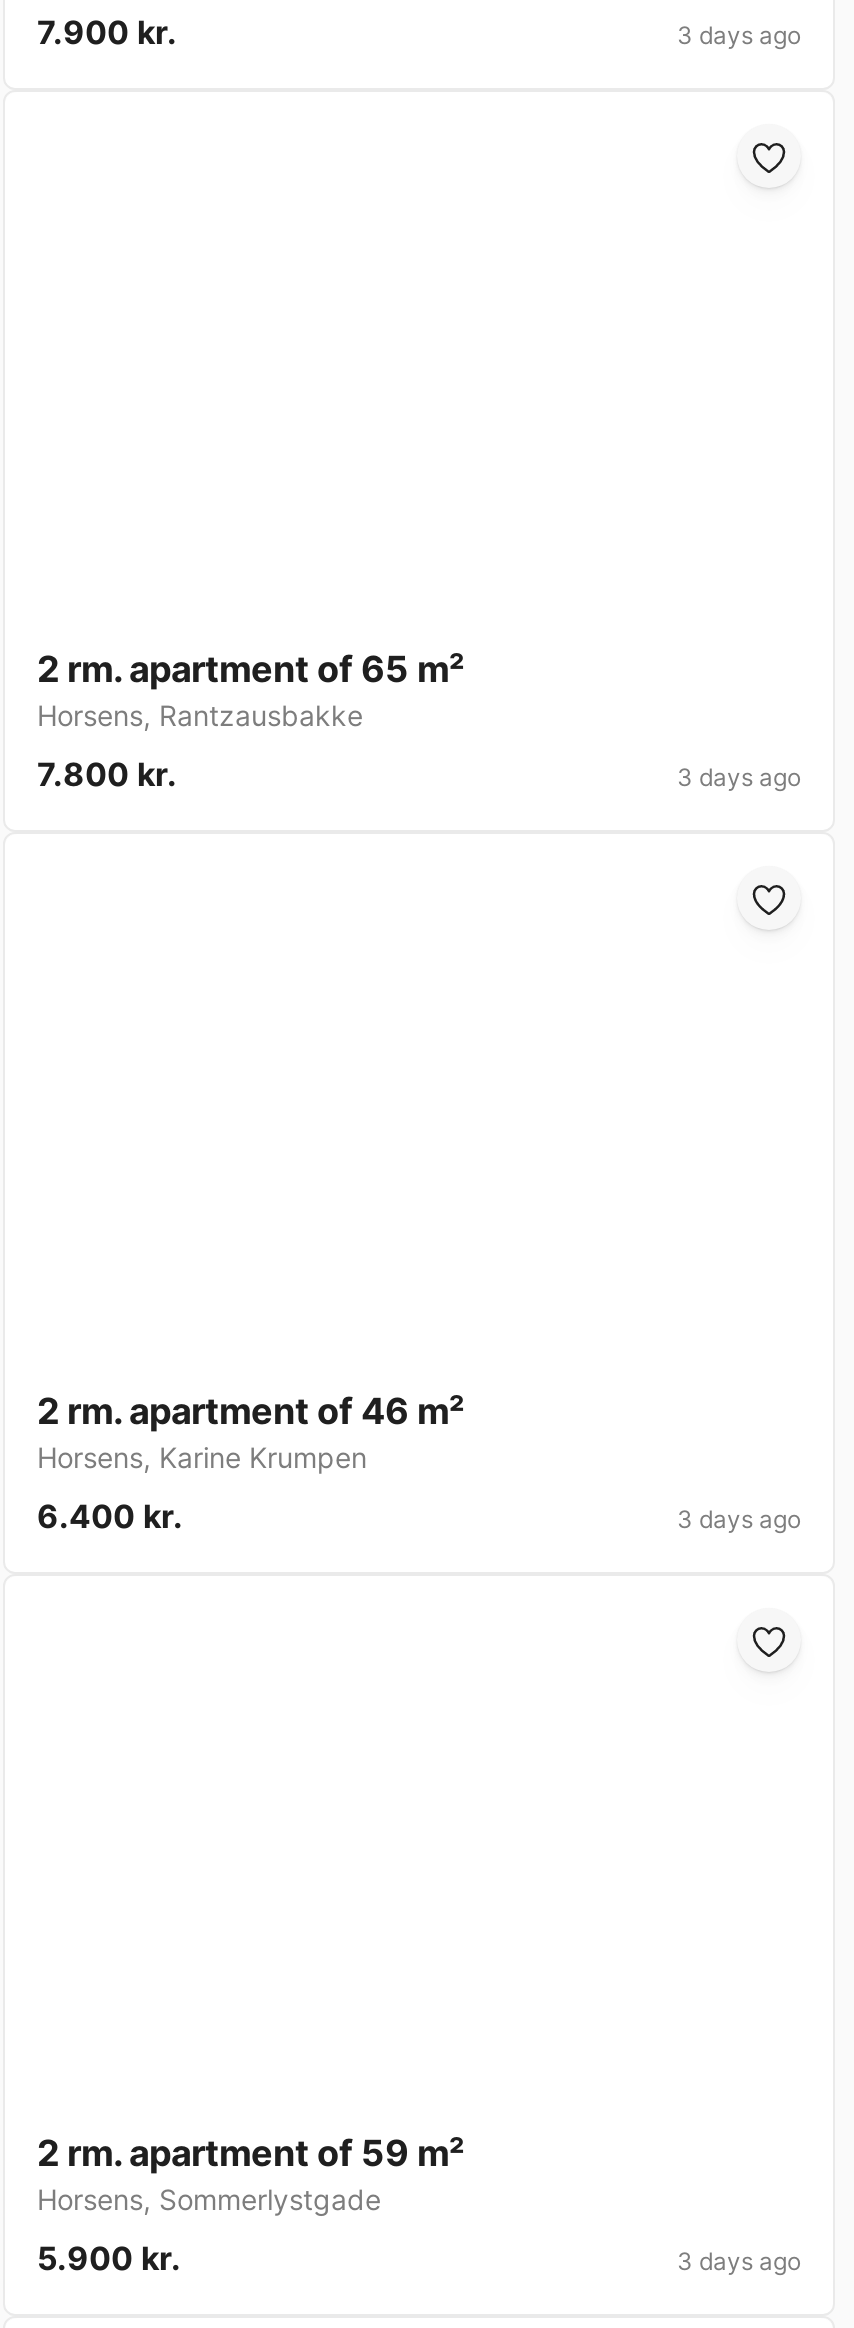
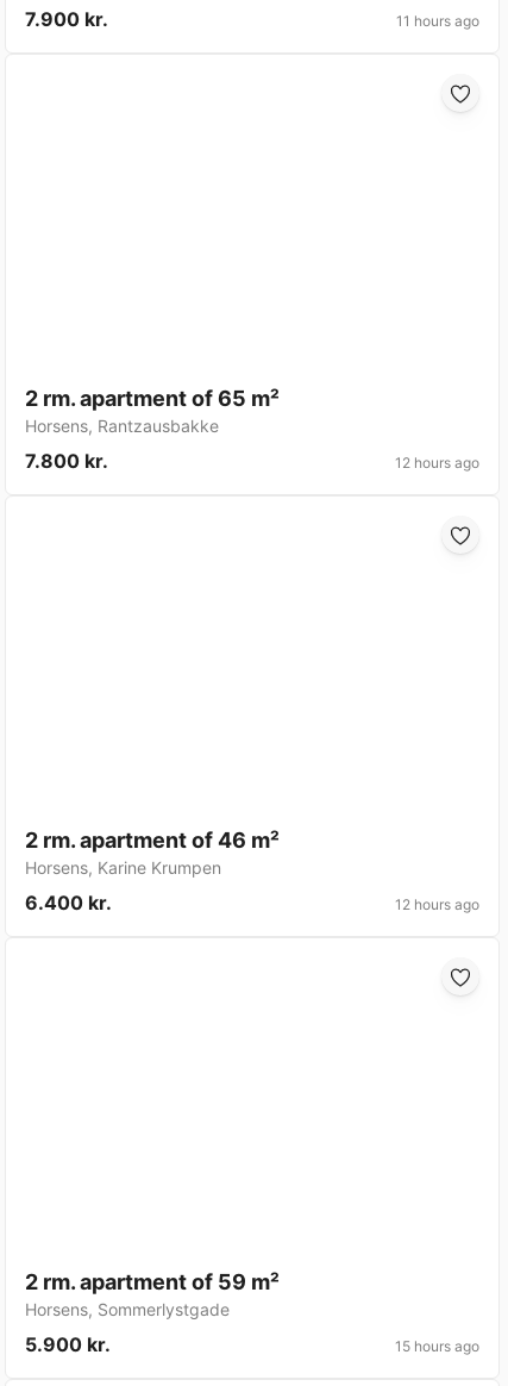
- 3 days ago
+ 11 hours ago

- 3 days ago
+ 12 hours ago

- 3 days ago
+ 12 hours ago

- 3 days ago
+ 15 hours ago
